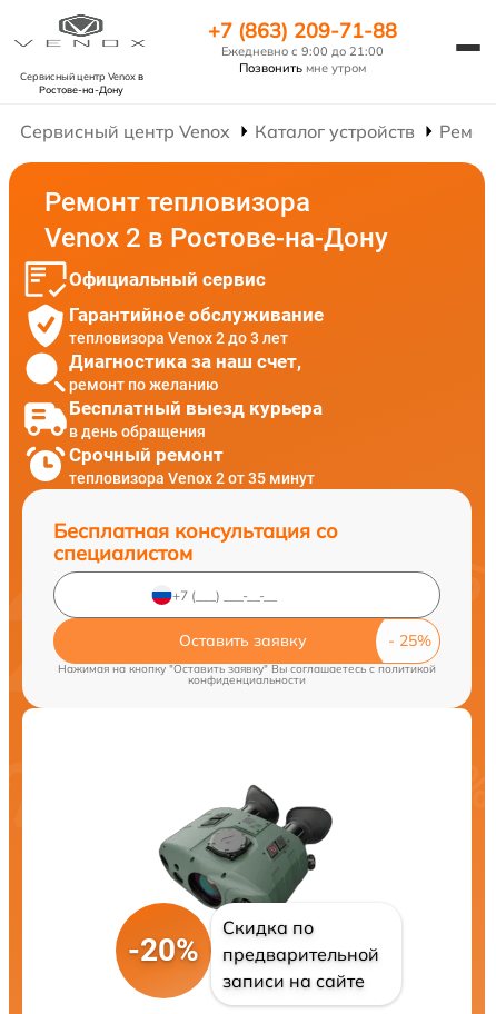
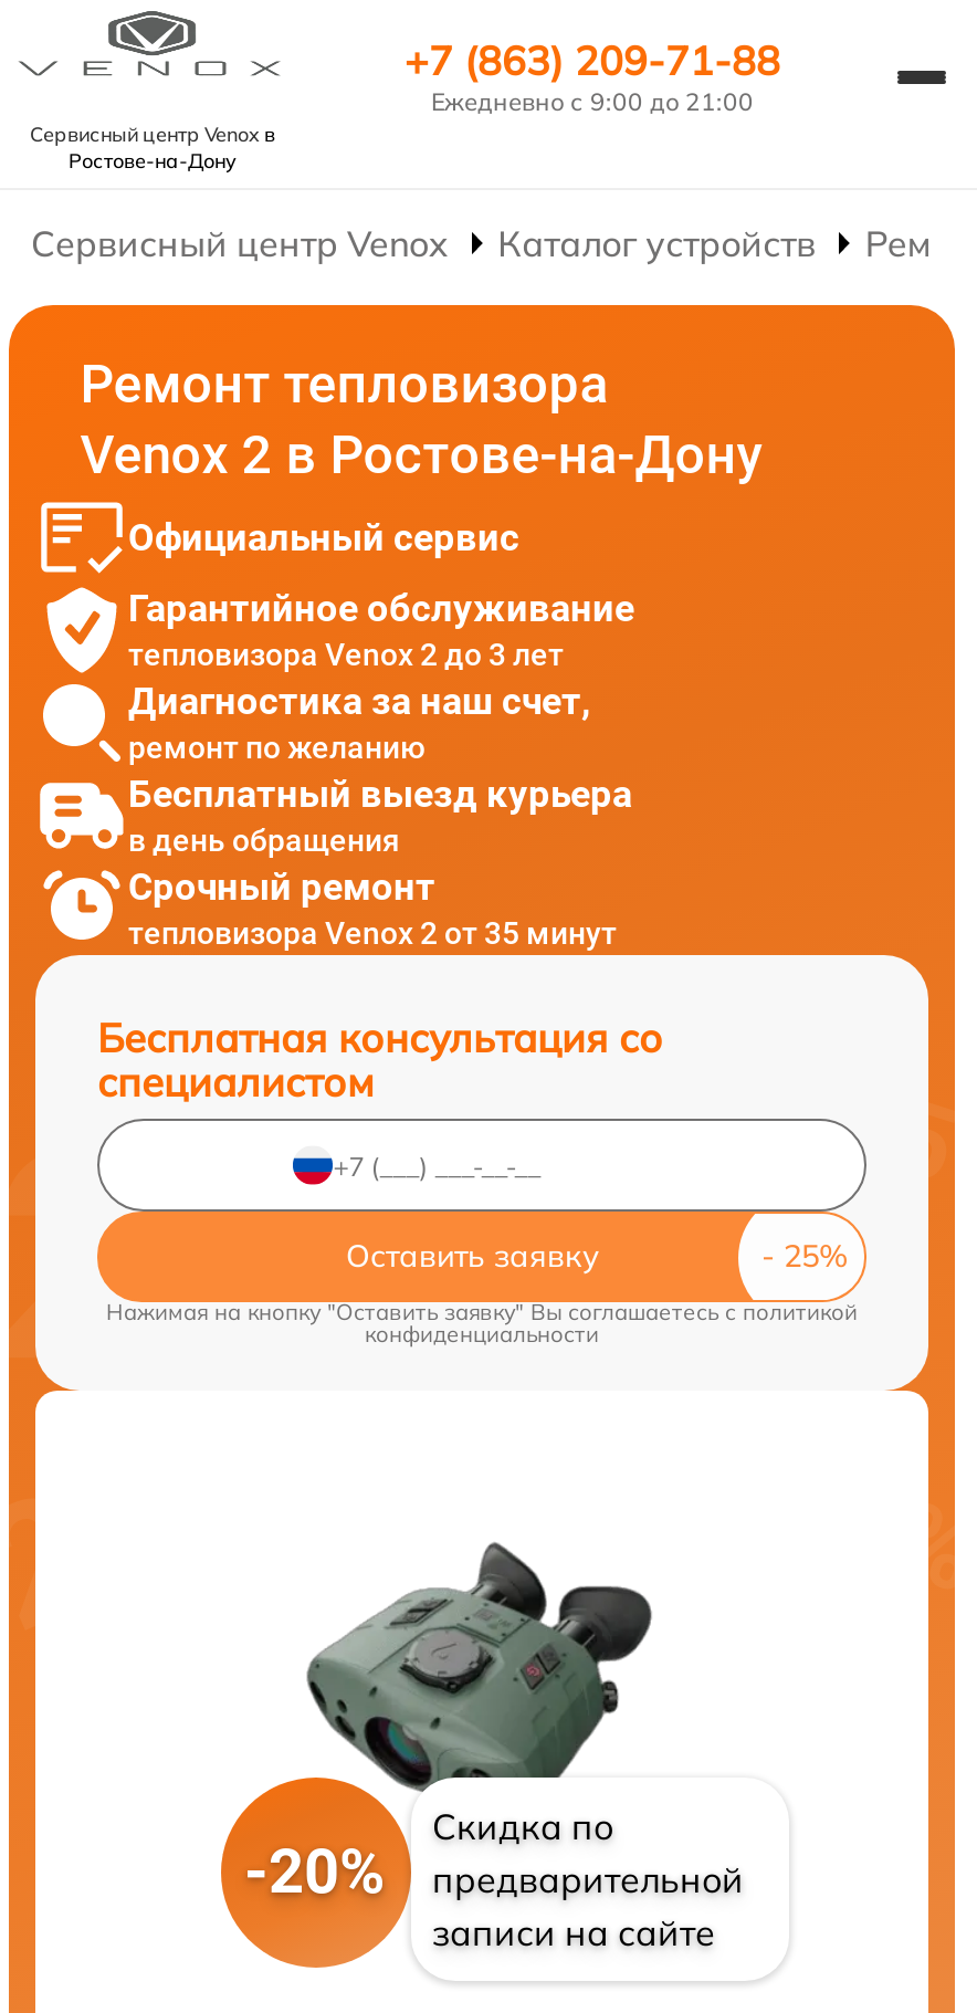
- Позвонить мне утром
